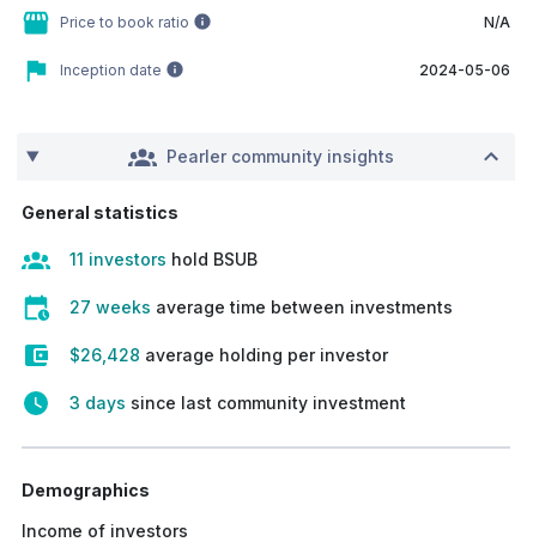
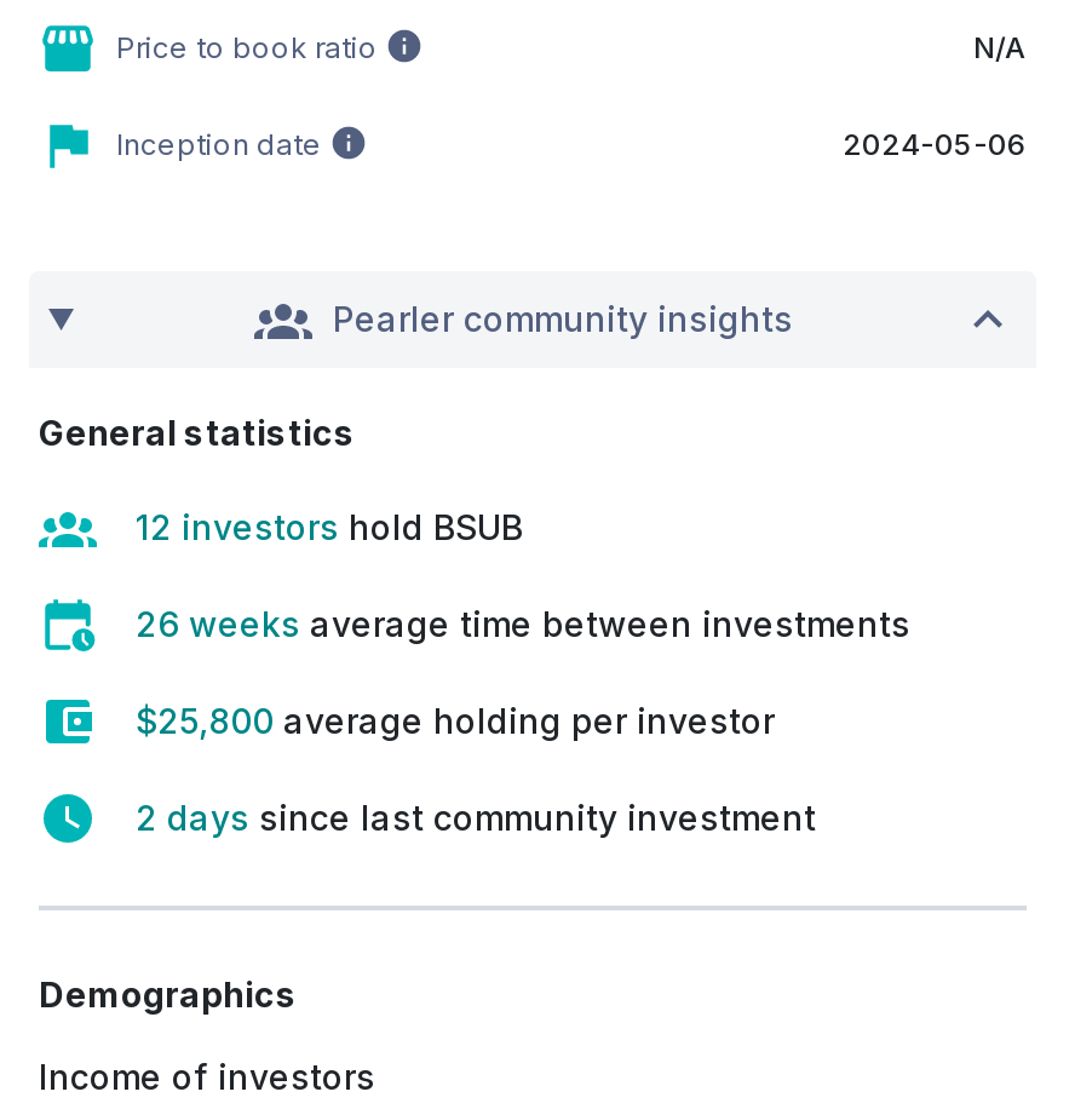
- 11 investors hold BSUB
+ 12 investors hold BSUB

- 27 weeks average time between investments
+ 26 weeks average time between investments

- $26,428 average holding per investor
+ $25,800 average holding per investor

- 3 days since last community investment
+ 2 days since last community investment
